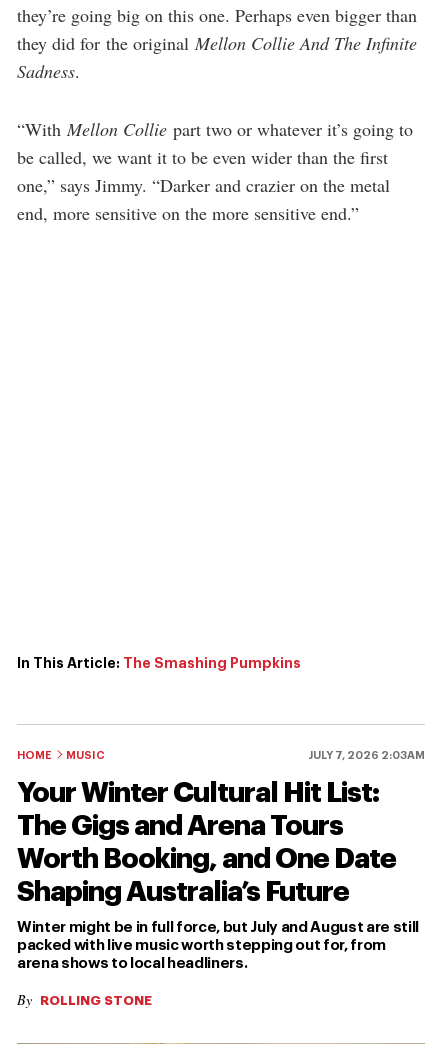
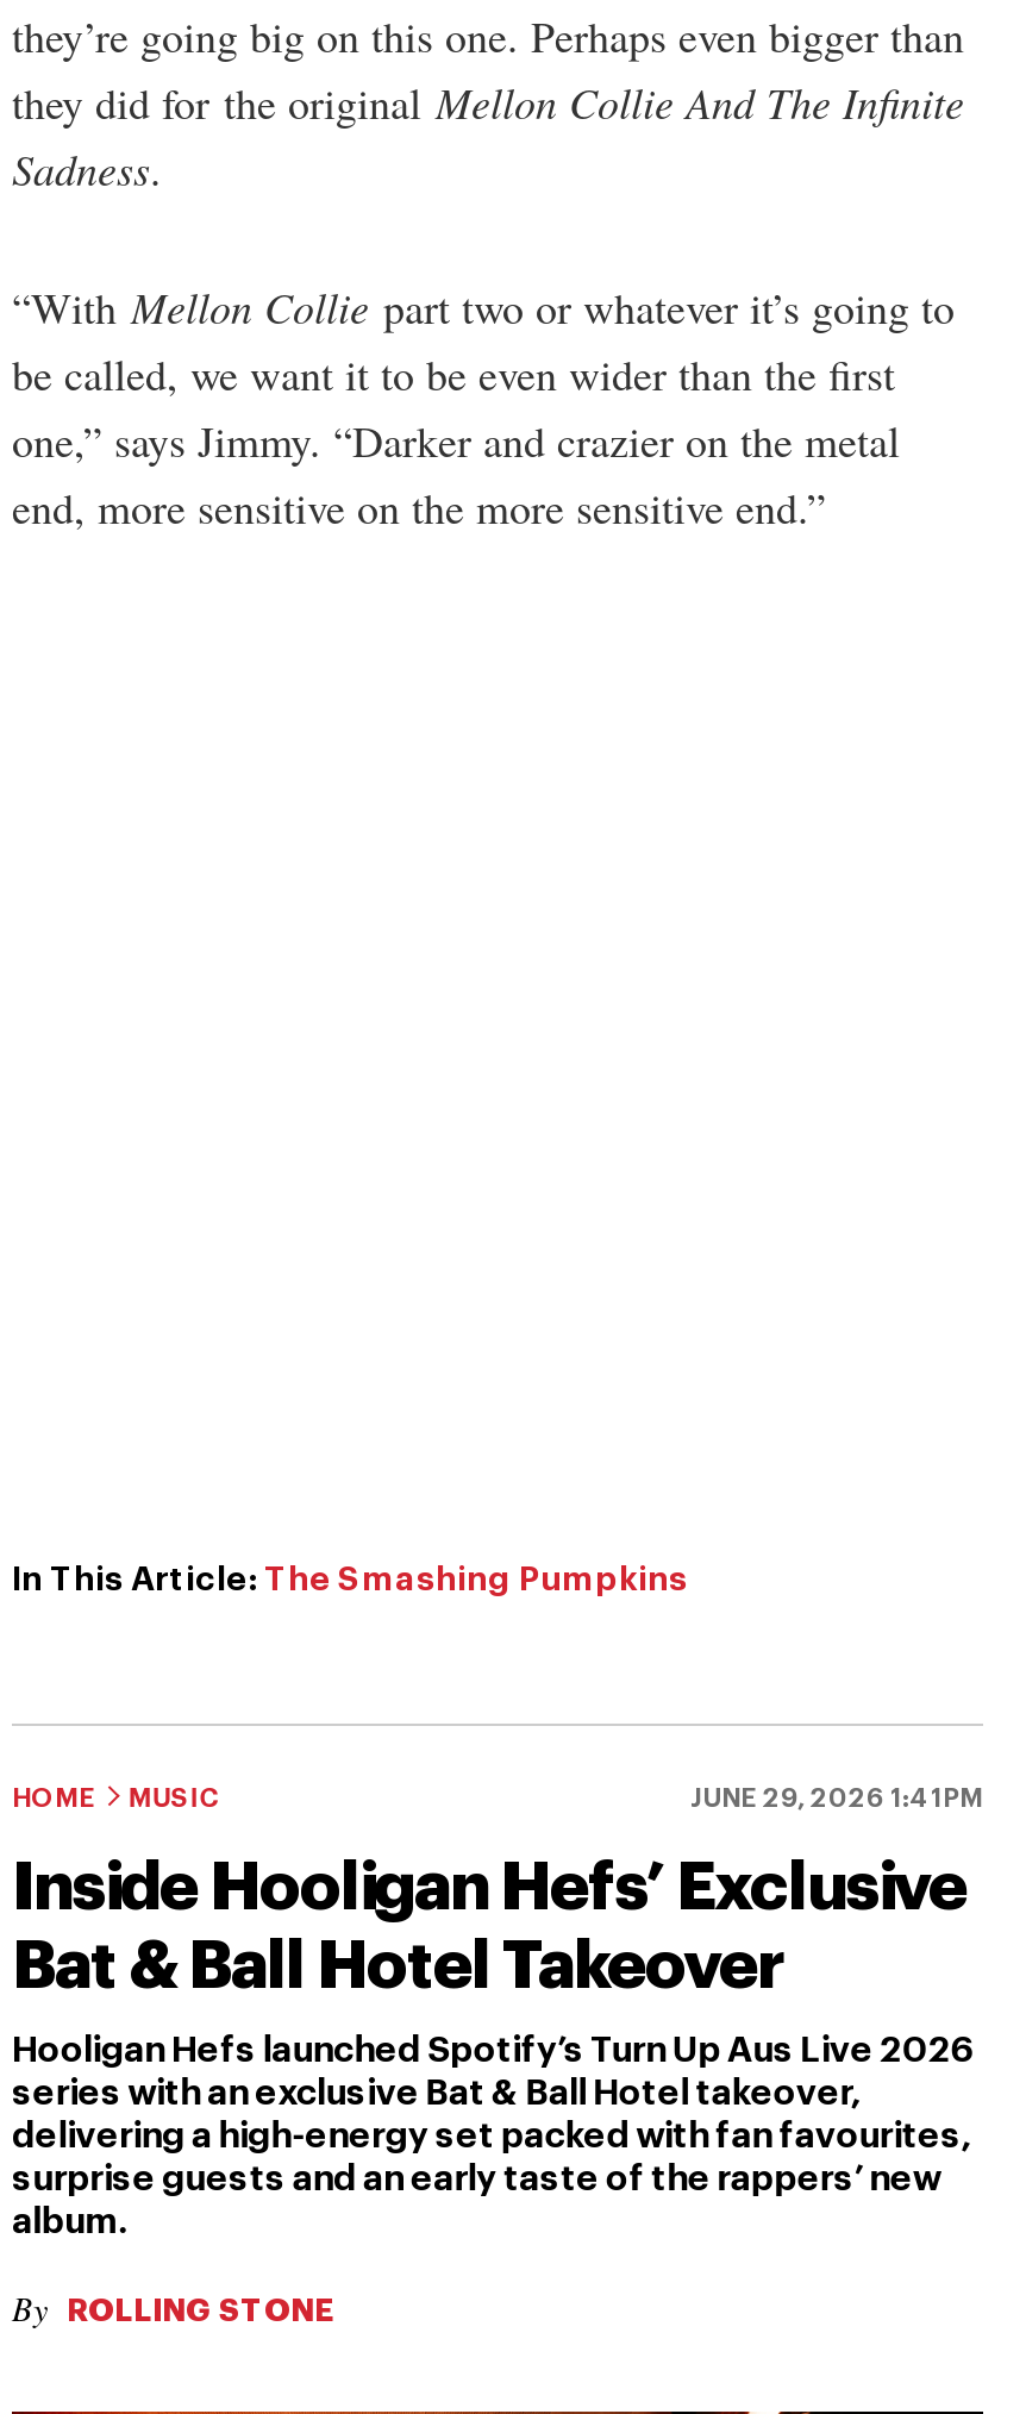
- JULY 7, 2026 2:03AM
+ JUNE 29, 2026 1:41PM

- Your Winter Cultural Hit List:
- The Gigs and Arena Tours
- Worth Booking, and One Date
- Shaping Australia’s Future
+ Inside Hooligan Hefs’ Exclusive
+ Bat & Ball Hotel Takeover

- Winter might be in full force, but July and August are still
- packed with live music worth stepping out for, from
- arena shows to local headliners.
+ Hooligan Hefs launched Spotify’s Turn Up Aus Live 2026
+ series with an exclusive Bat & Ball Hotel takeover,
+ delivering a high-energy set packed with fan favourites,
+ surprise guests and an early taste of the rappers’ new
+ album.
